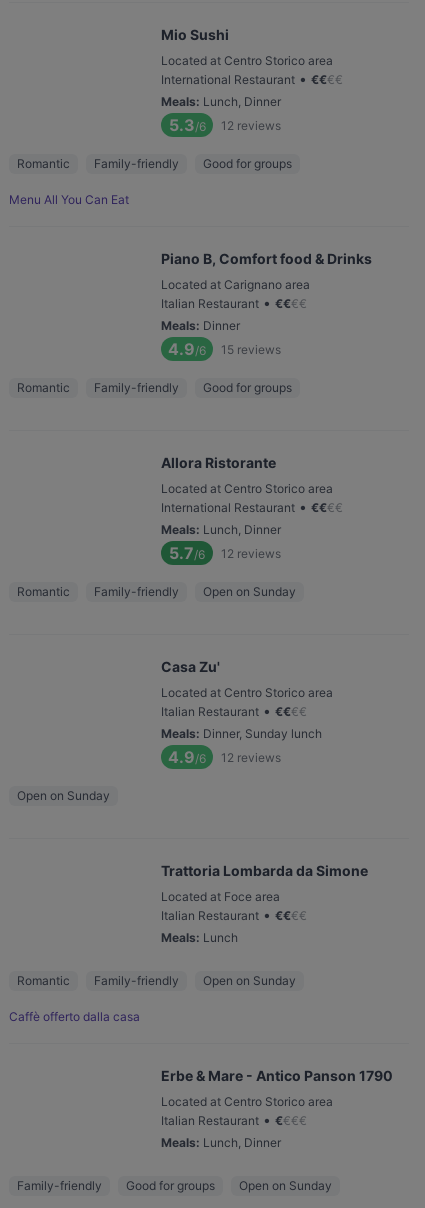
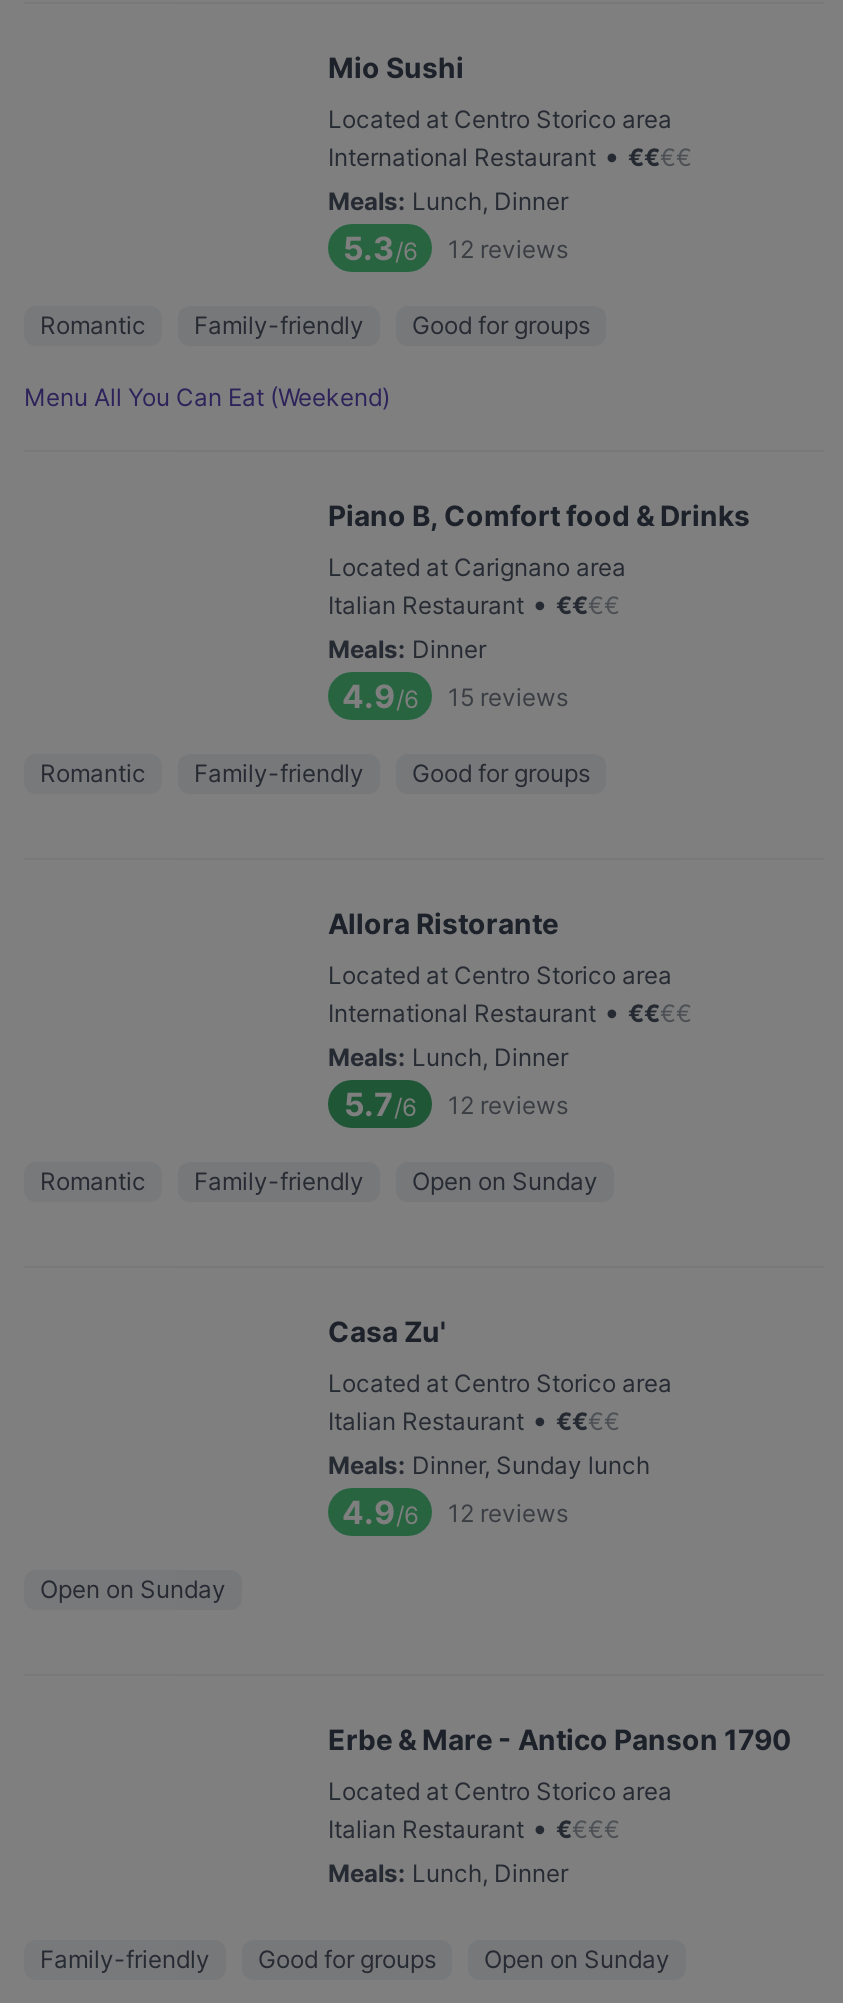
- Menu All You Can Eat
+ Menu All You Can Eat (Weekend)

- Trattoria Lombarda da Simone
- Located at Foce area
- Italian Restaurant • €€€€
- Meals: Lunch
- Romantic
- Family-friendly
- Open on Sunday
- Caffè offerto dalla casa
